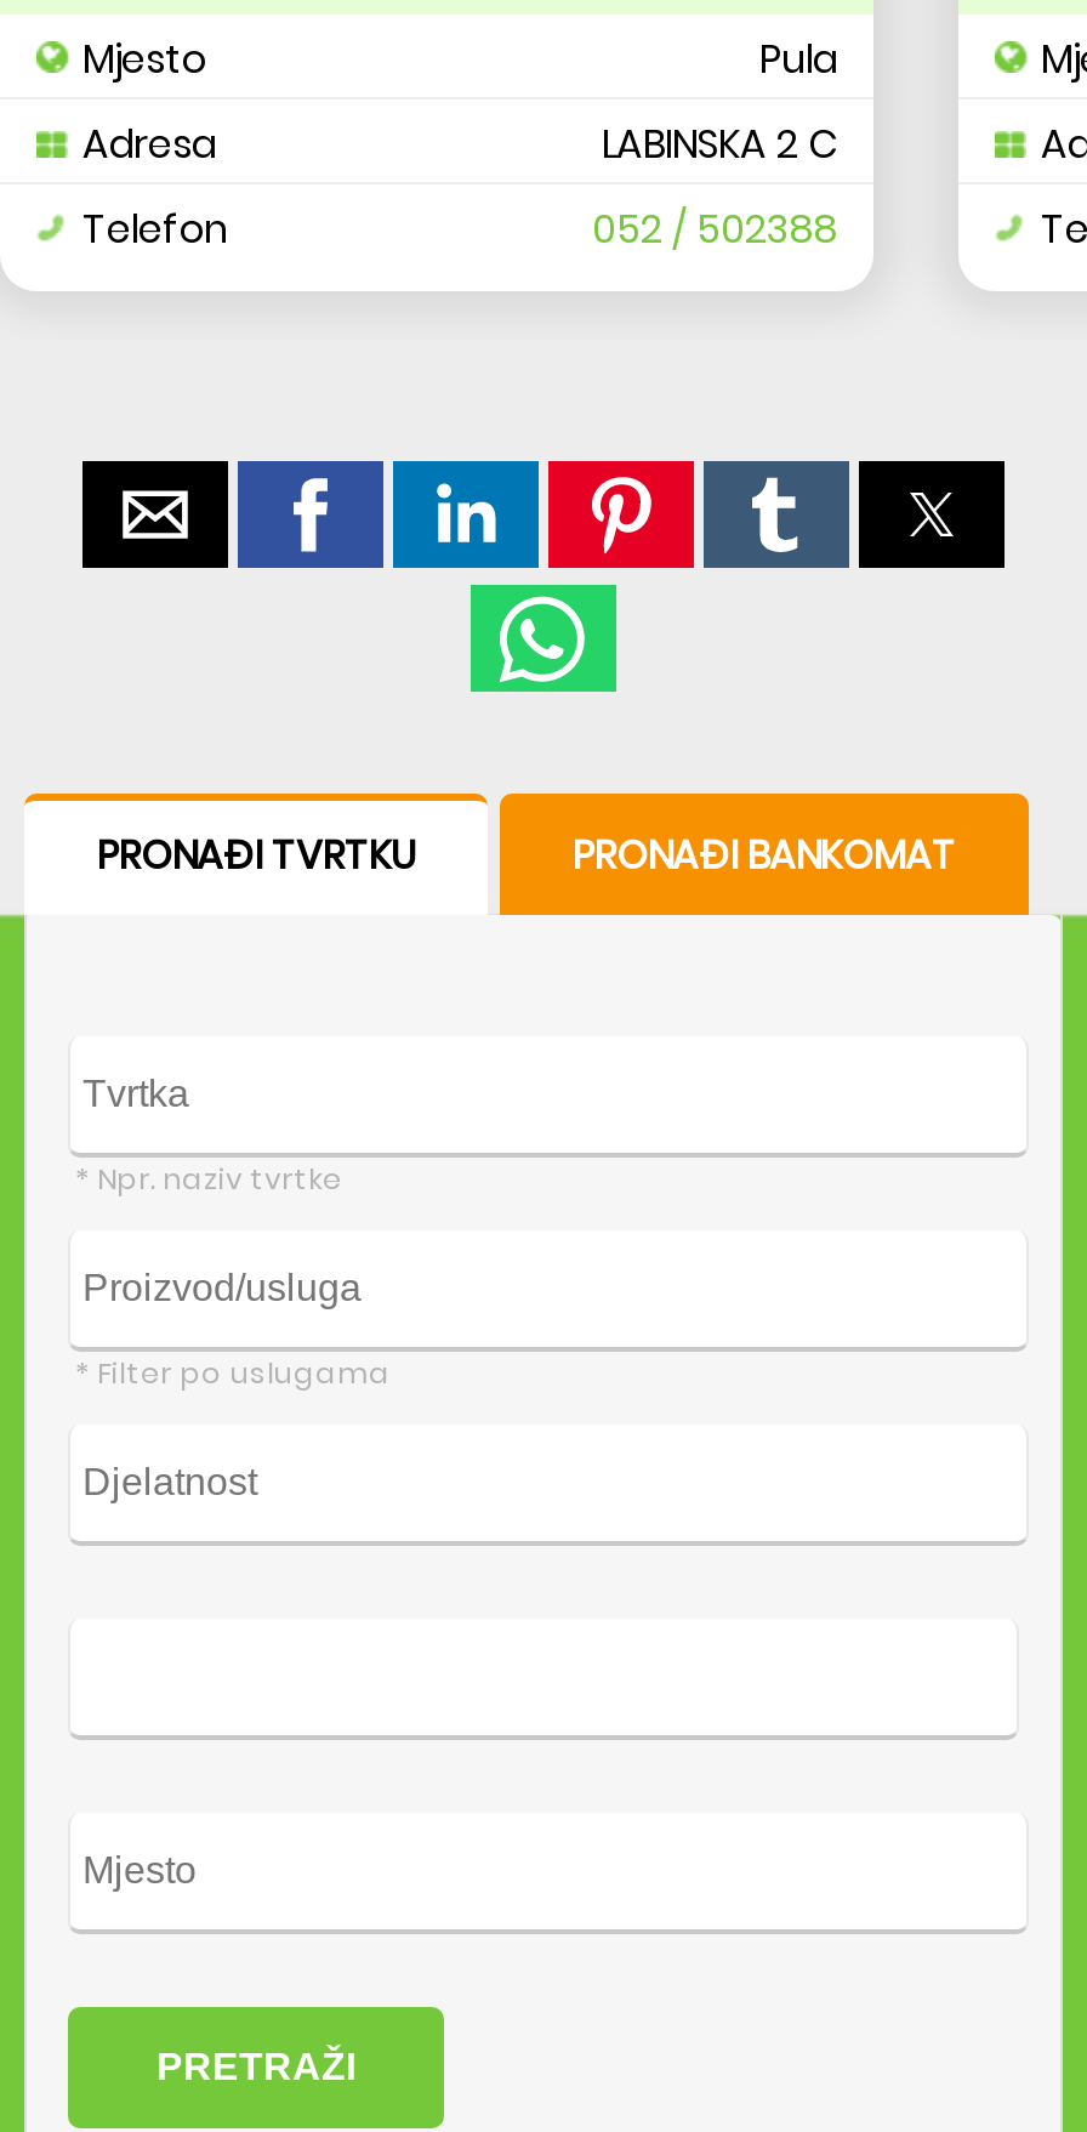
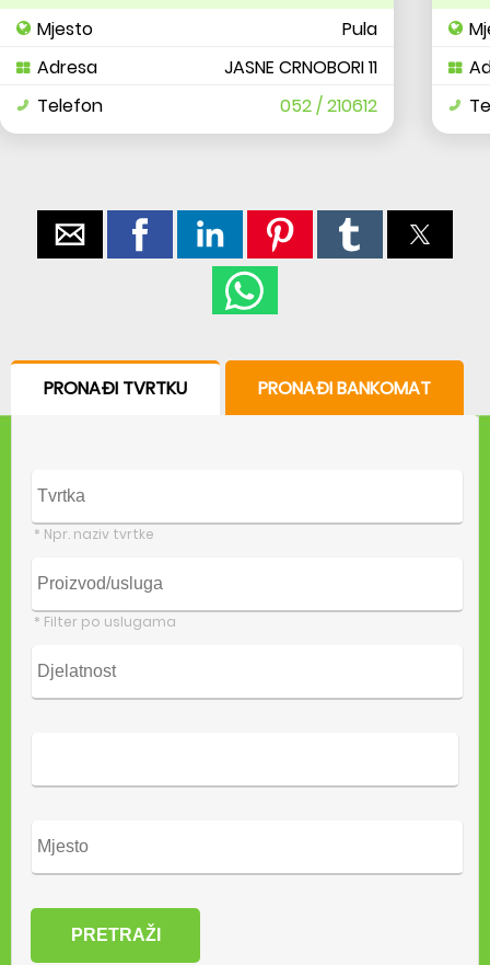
- LABINSKA 2 C
+ JASNE CRNOBORI 11

- 052 / 502388
+ 052 / 210612
